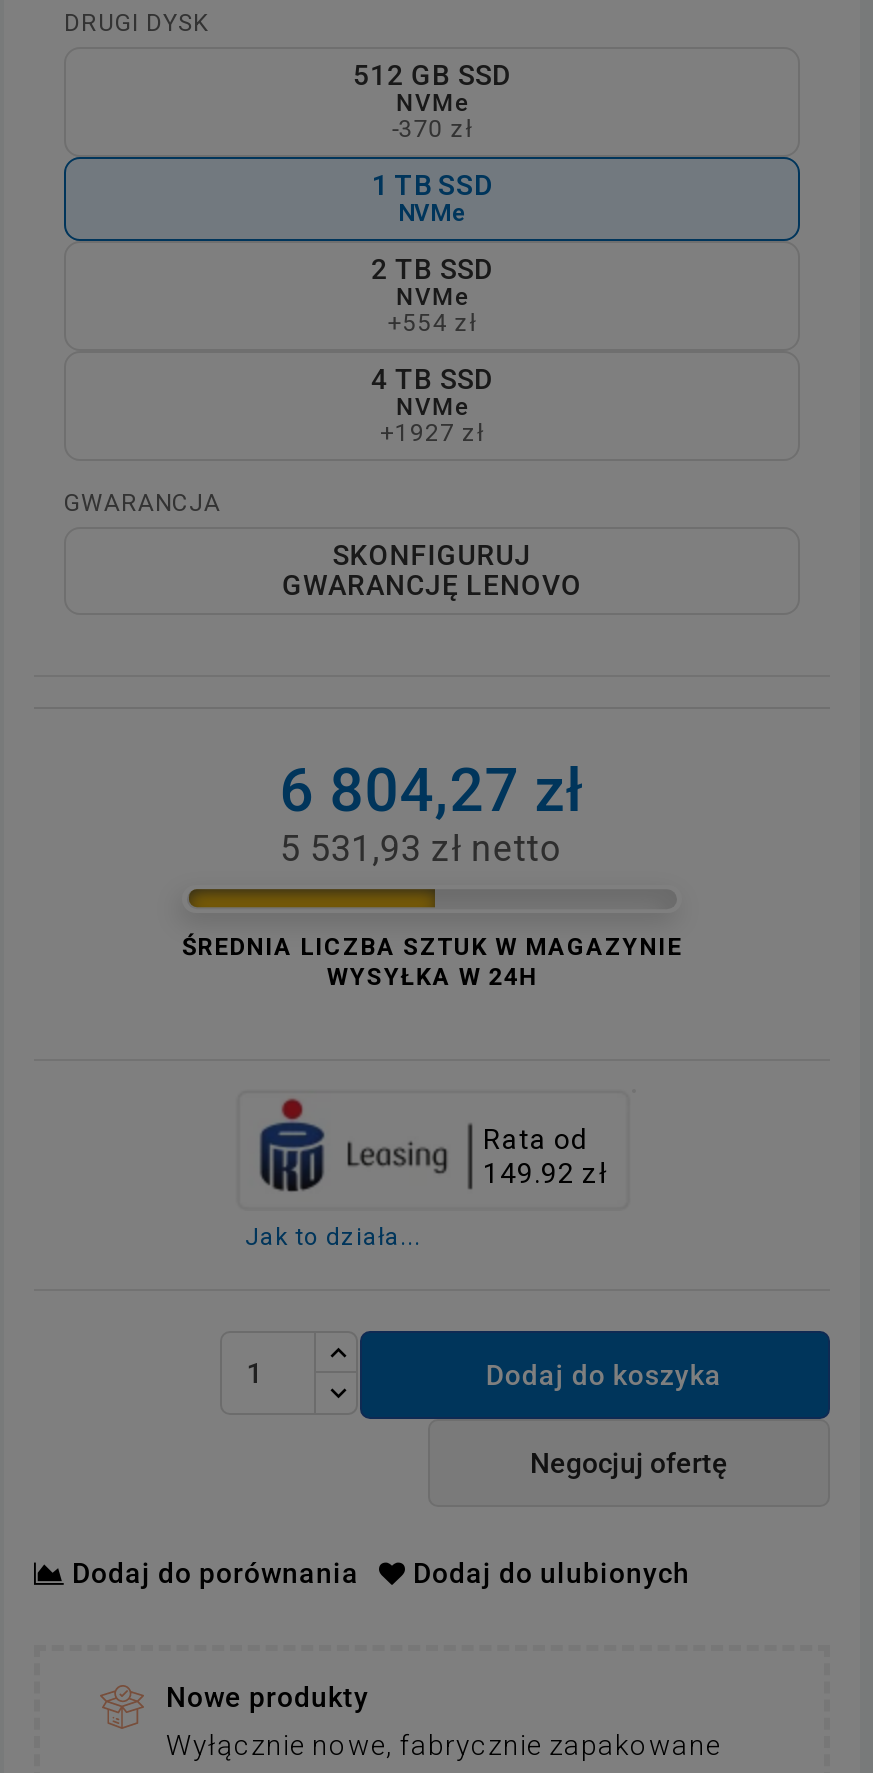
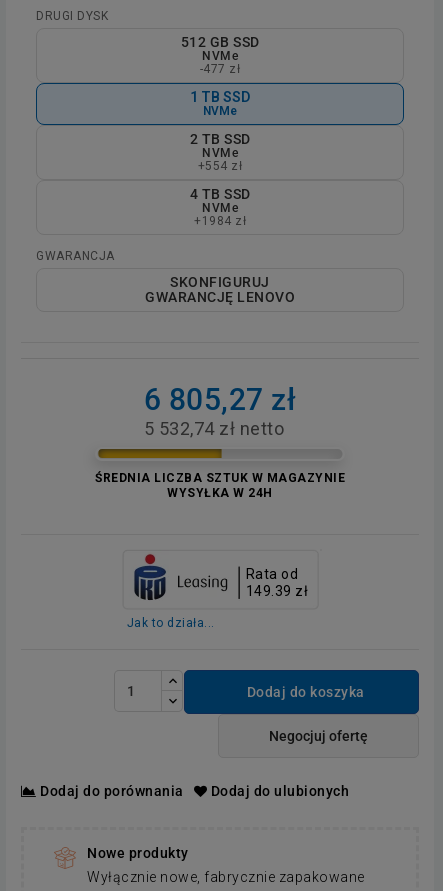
- -370 zł
+ -477 zł

- +1927 zł
+ +1984 zł

- 6 804,27 zł
+ 6 805,27 zł

- 5 531,93 zł netto
+ 5 532,74 zł netto

- 149.92 zł
+ 149.39 zł
